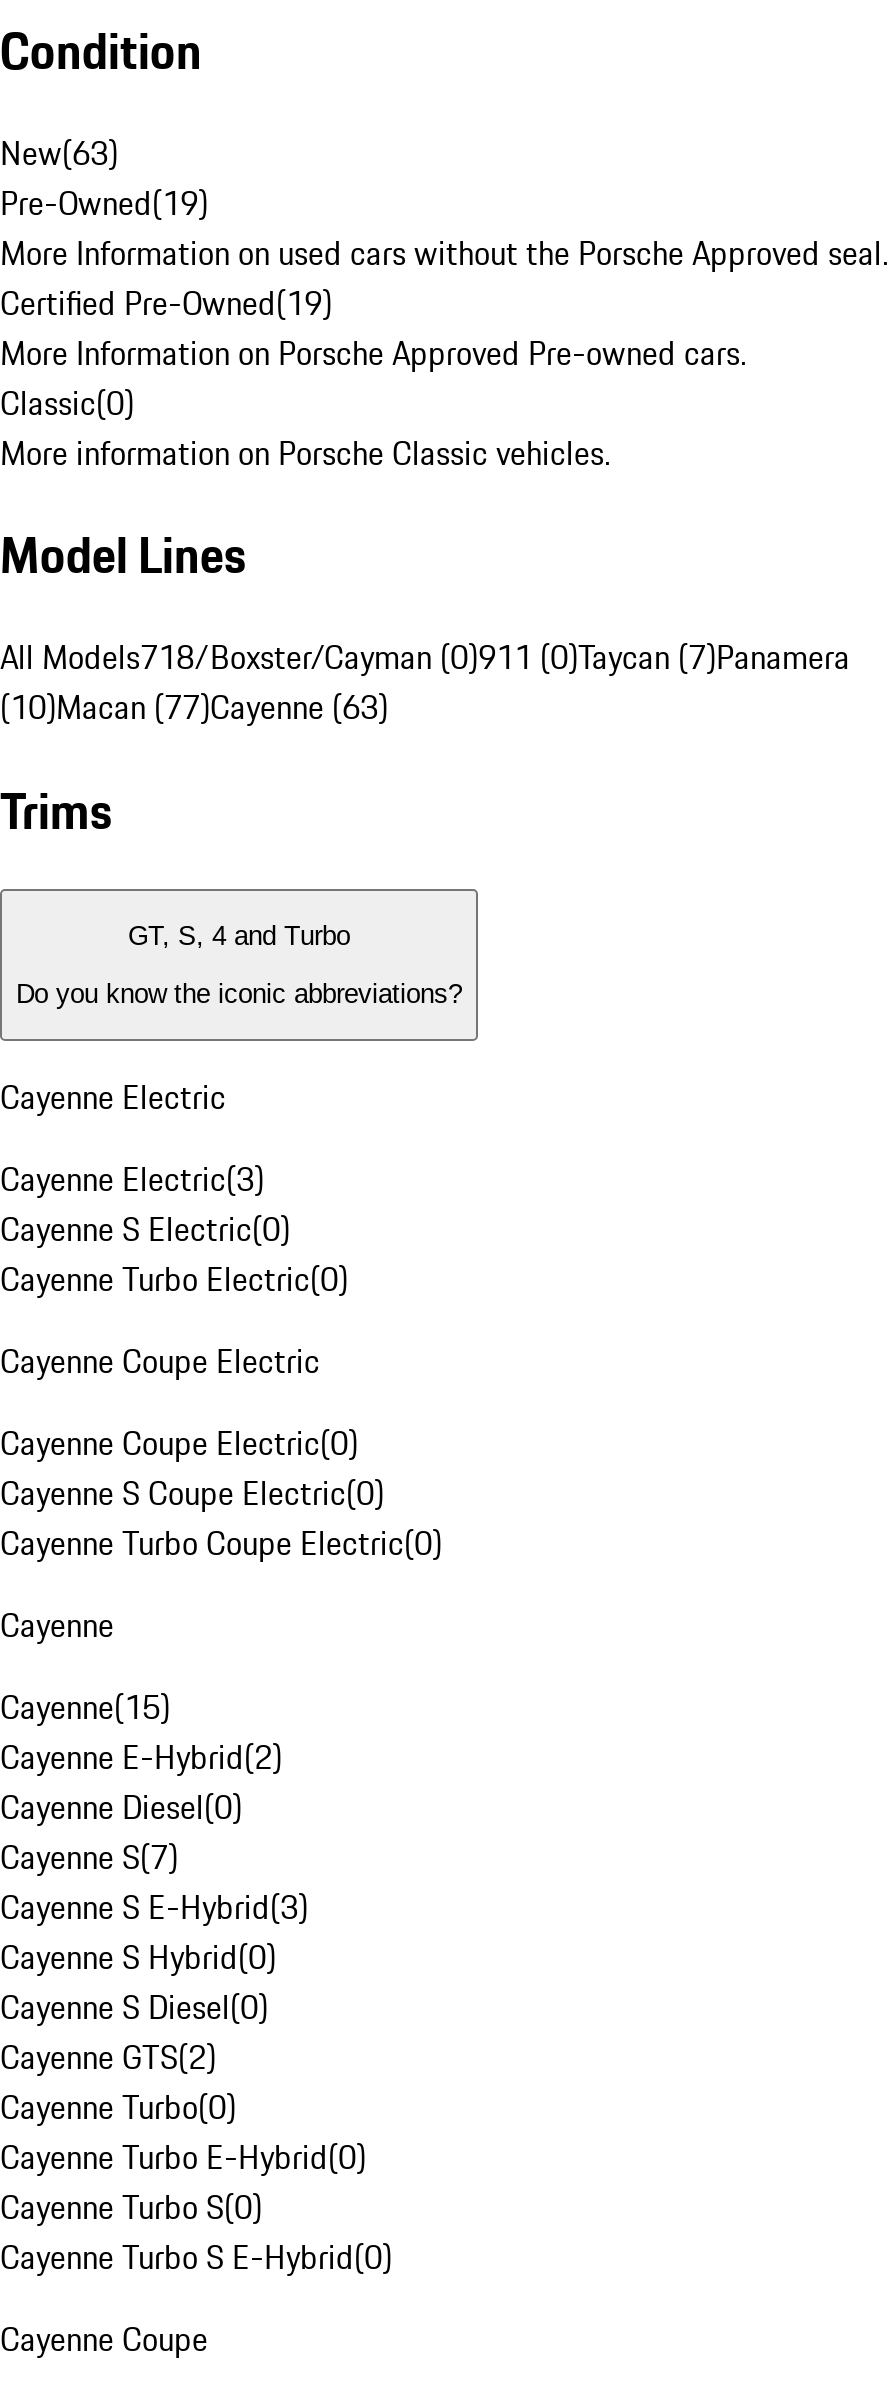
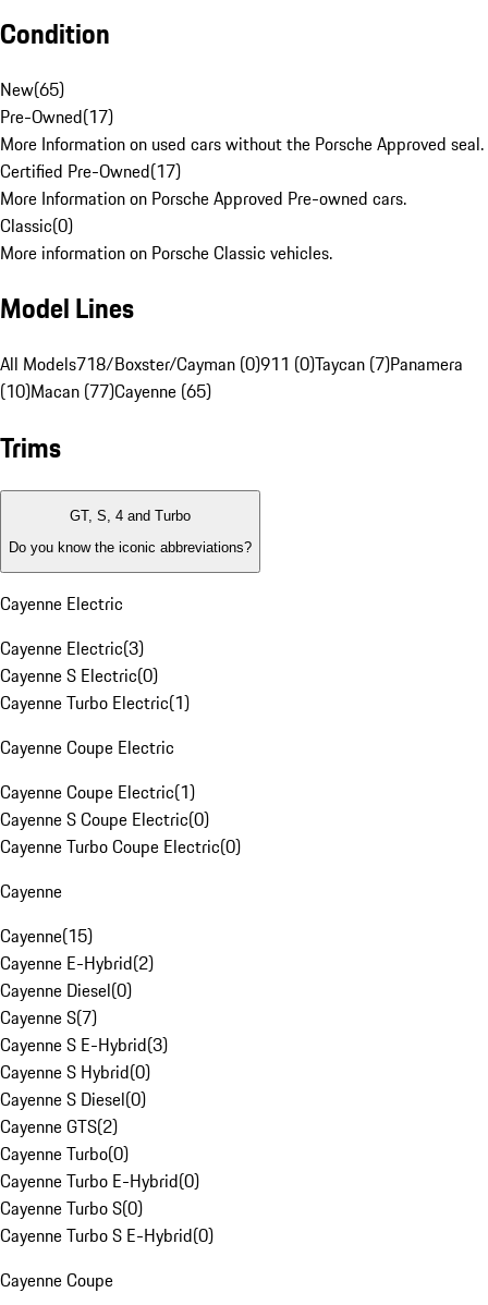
- New(63)
+ New(65)

- Pre-Owned(19)
+ Pre-Owned(17)

- Certified Pre-Owned(19)
+ Certified Pre-Owned(17)

- (10)Macan (77)Cayenne (63)
+ (10)Macan (77)Cayenne (65)

- Cayenne Turbo Electric(0)
+ Cayenne Turbo Electric(1)

- Cayenne Coupe Electric(0)
+ Cayenne Coupe Electric(1)
